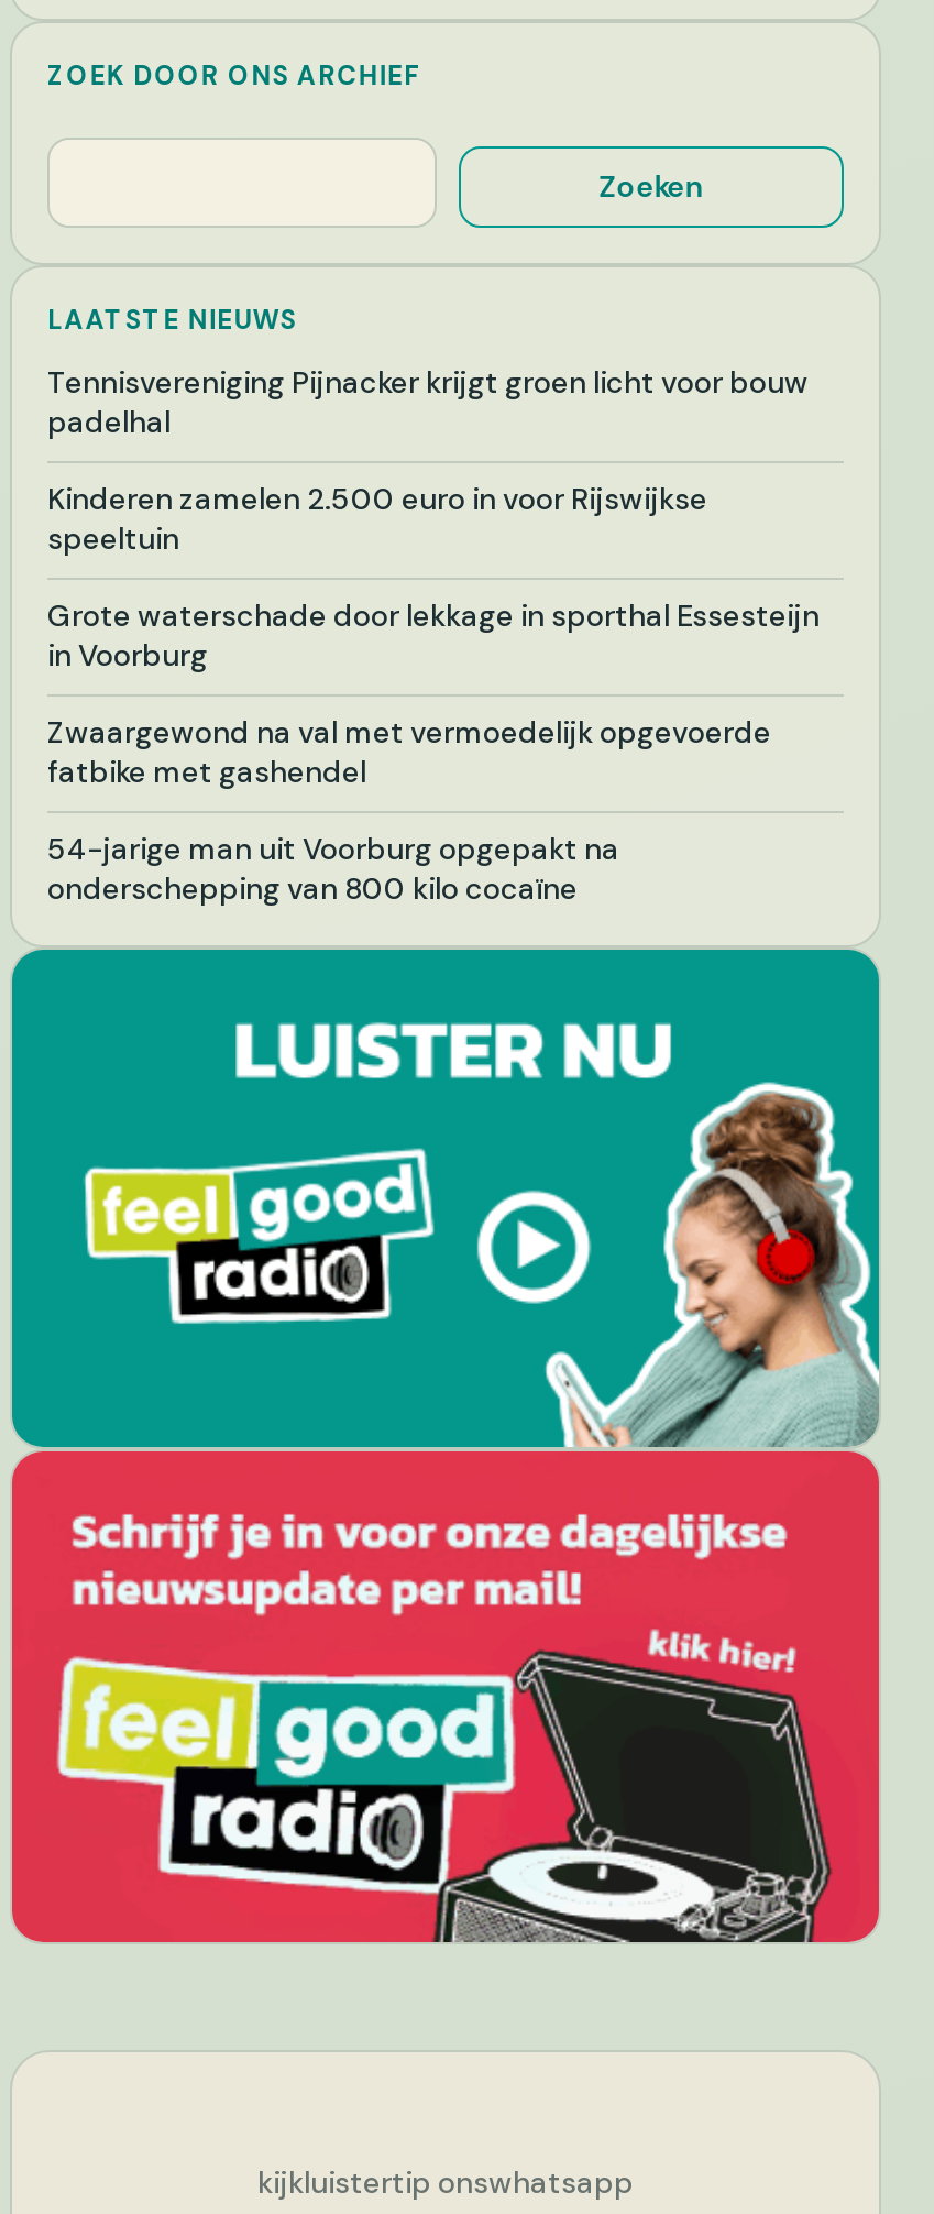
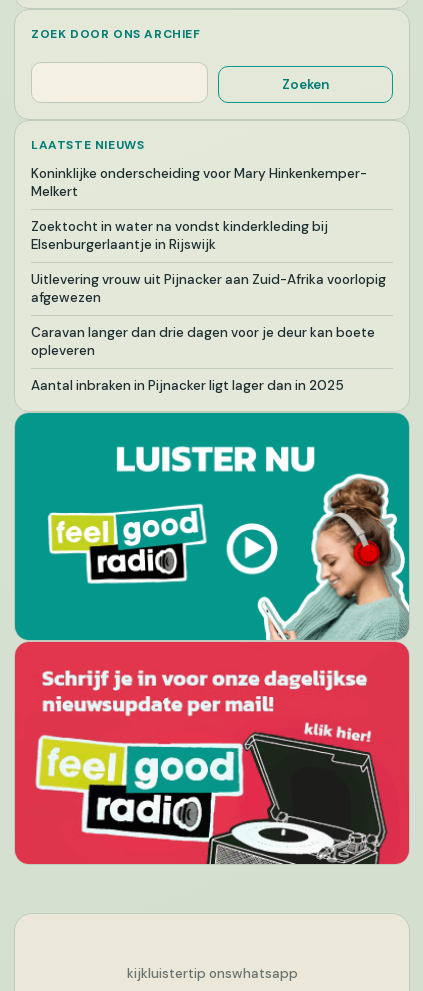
- Tennisvereniging Pijnacker krijgt groen licht voor bouw
- padelhal
+ Koninklijke onderscheiding voor Mary Hinkenkemper-
+ Melkert

- Kinderen zamelen 2.500 euro in voor Rijswijkse
- speeltuin
+ Zoektocht in water na vondst kinderkleding bij
+ Elsenburgerlaantje in Rijswijk

- Grote waterschade door lekkage in sporthal Essesteijn
- in Voorburg
+ Uitlevering vrouw uit Pijnacker aan Zuid-Afrika voorlopig
+ afgewezen

- Zwaargewond na val met vermoedelijk opgevoerde
- fatbike met gashendel
+ Caravan langer dan drie dagen voor je deur kan boete
+ opleveren

- 54-jarige man uit Voorburg opgepakt na
- onderschepping van 800 kilo cocaïne
+ Aantal inbraken in Pijnacker ligt lager dan in 2025
